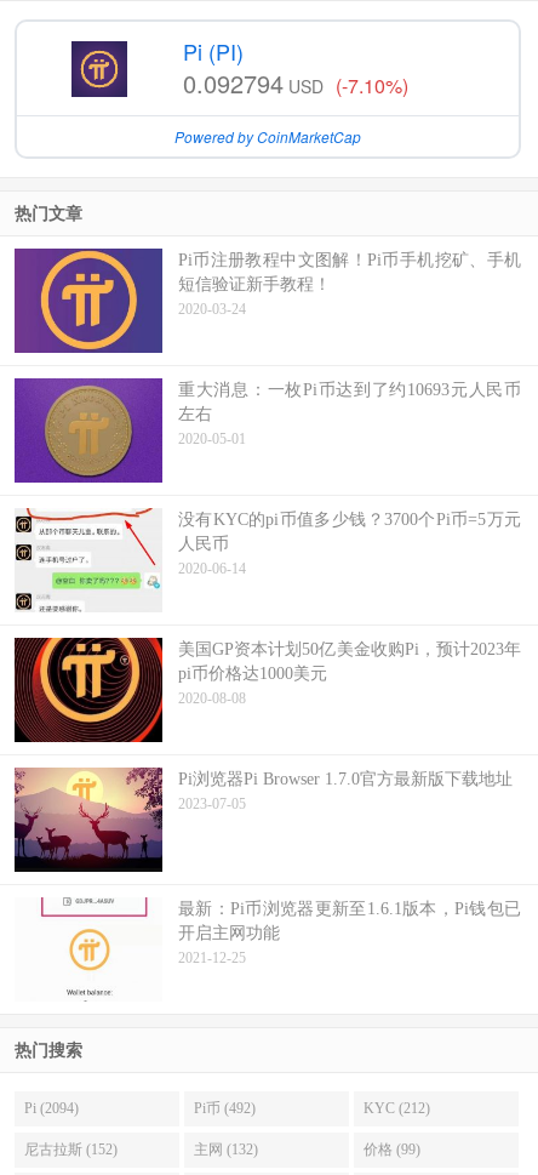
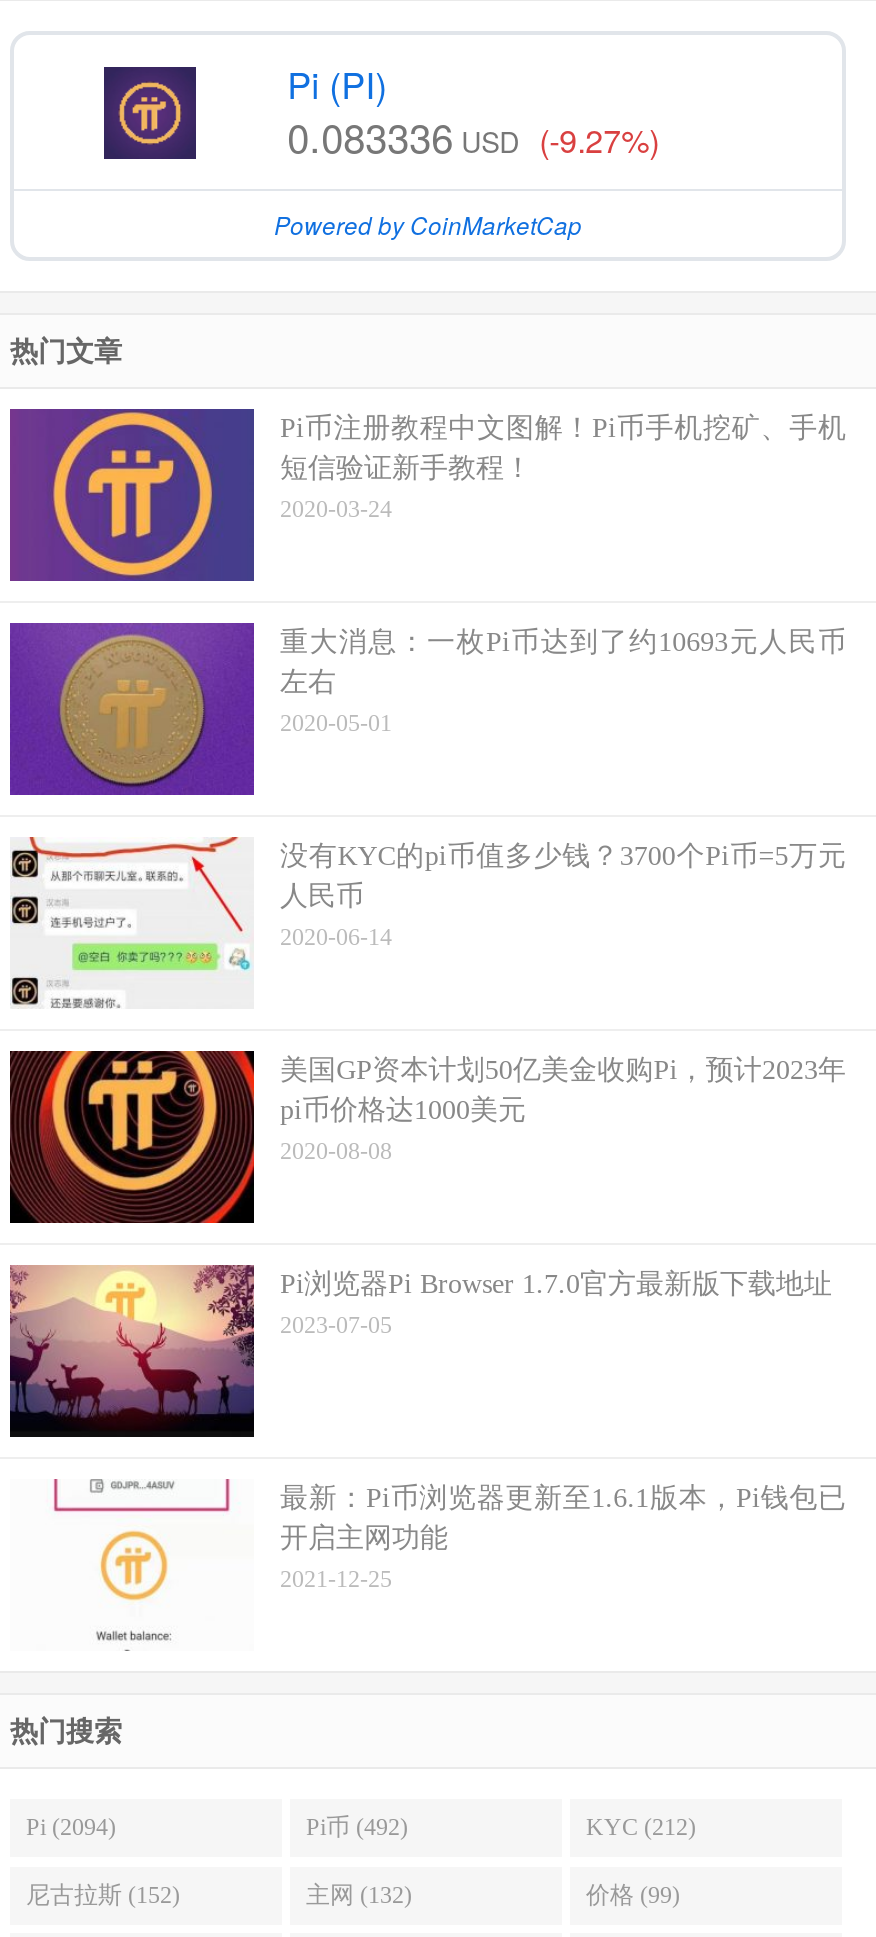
- 0.092794 USD (-7.10%)
+ 0.083336 USD (-9.27%)
